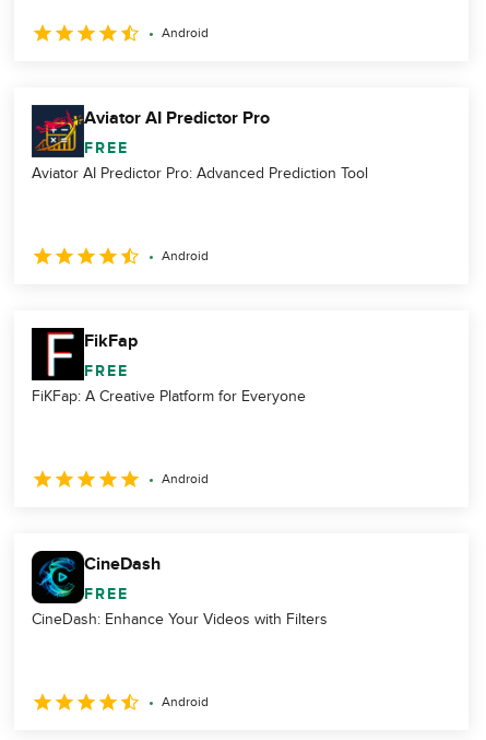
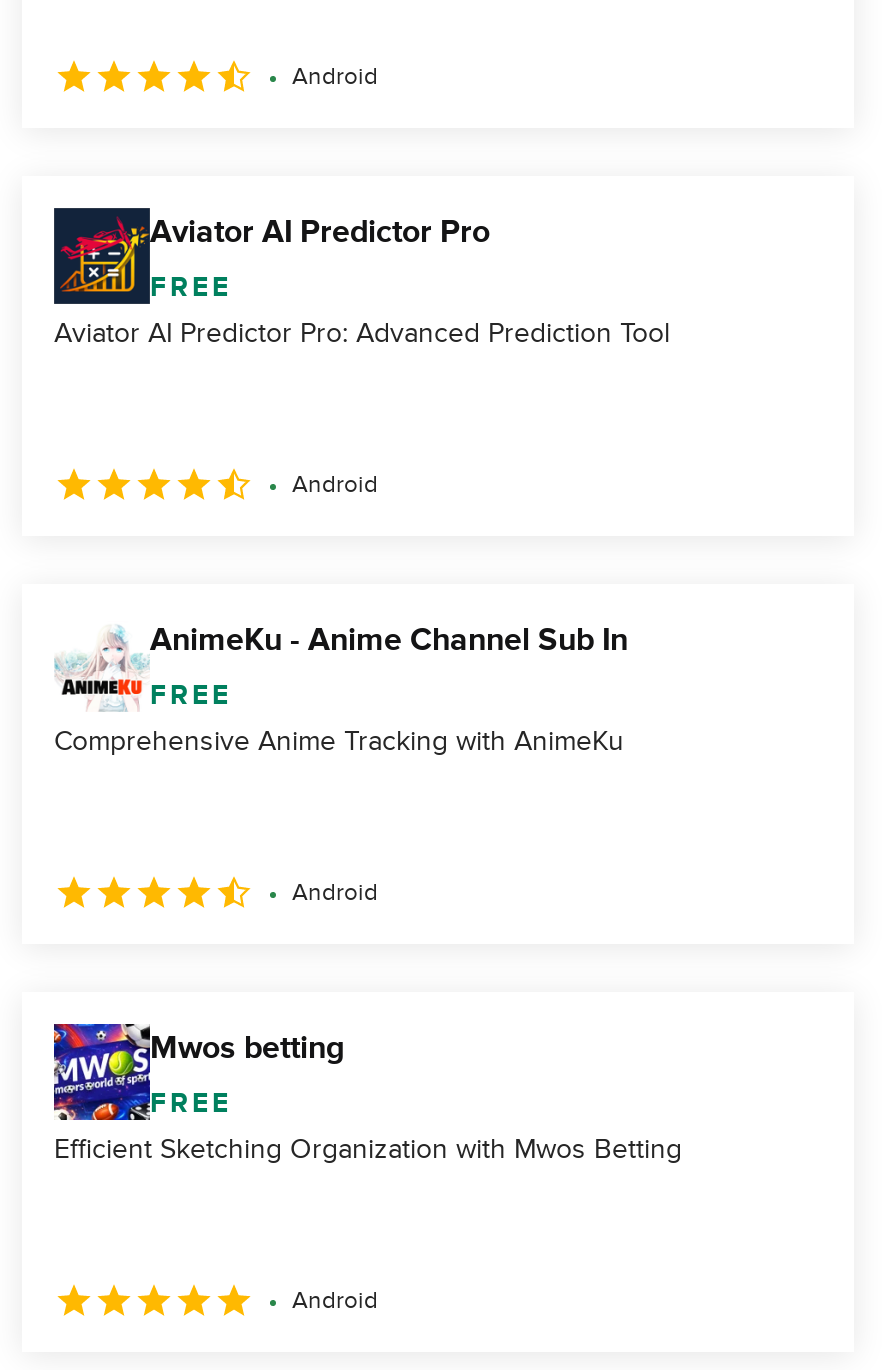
- [image]
- FikFap
+ [image]
+ AnimeKu - Anime Channel Sub In

- FiKFap: A Creative Platform for Everyone
+ Comprehensive Anime Tracking with AnimeKu

- [image]
- CineDash
+ [image]
+ Mwos betting

- CineDash: Enhance Your Videos with Filters
+ Efficient Sketching Organization with Mwos Betting
